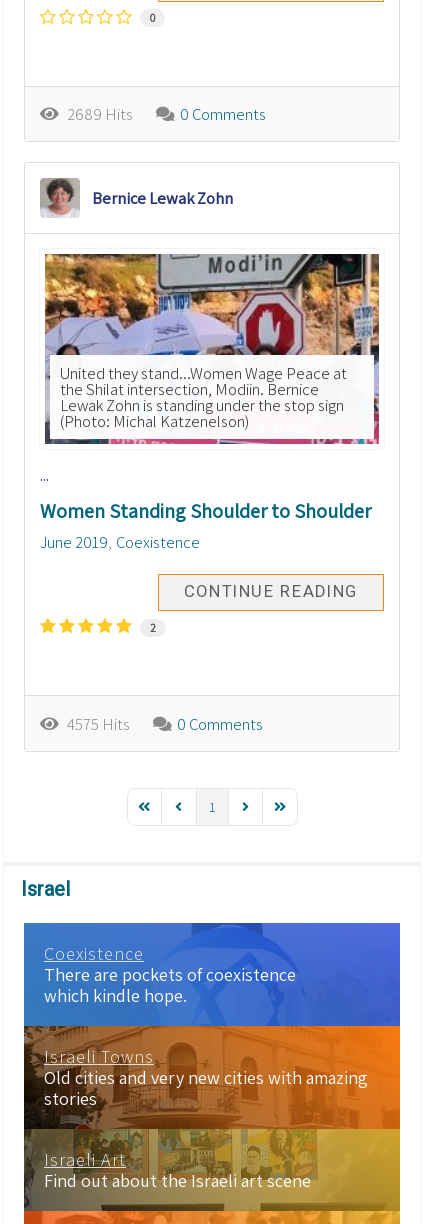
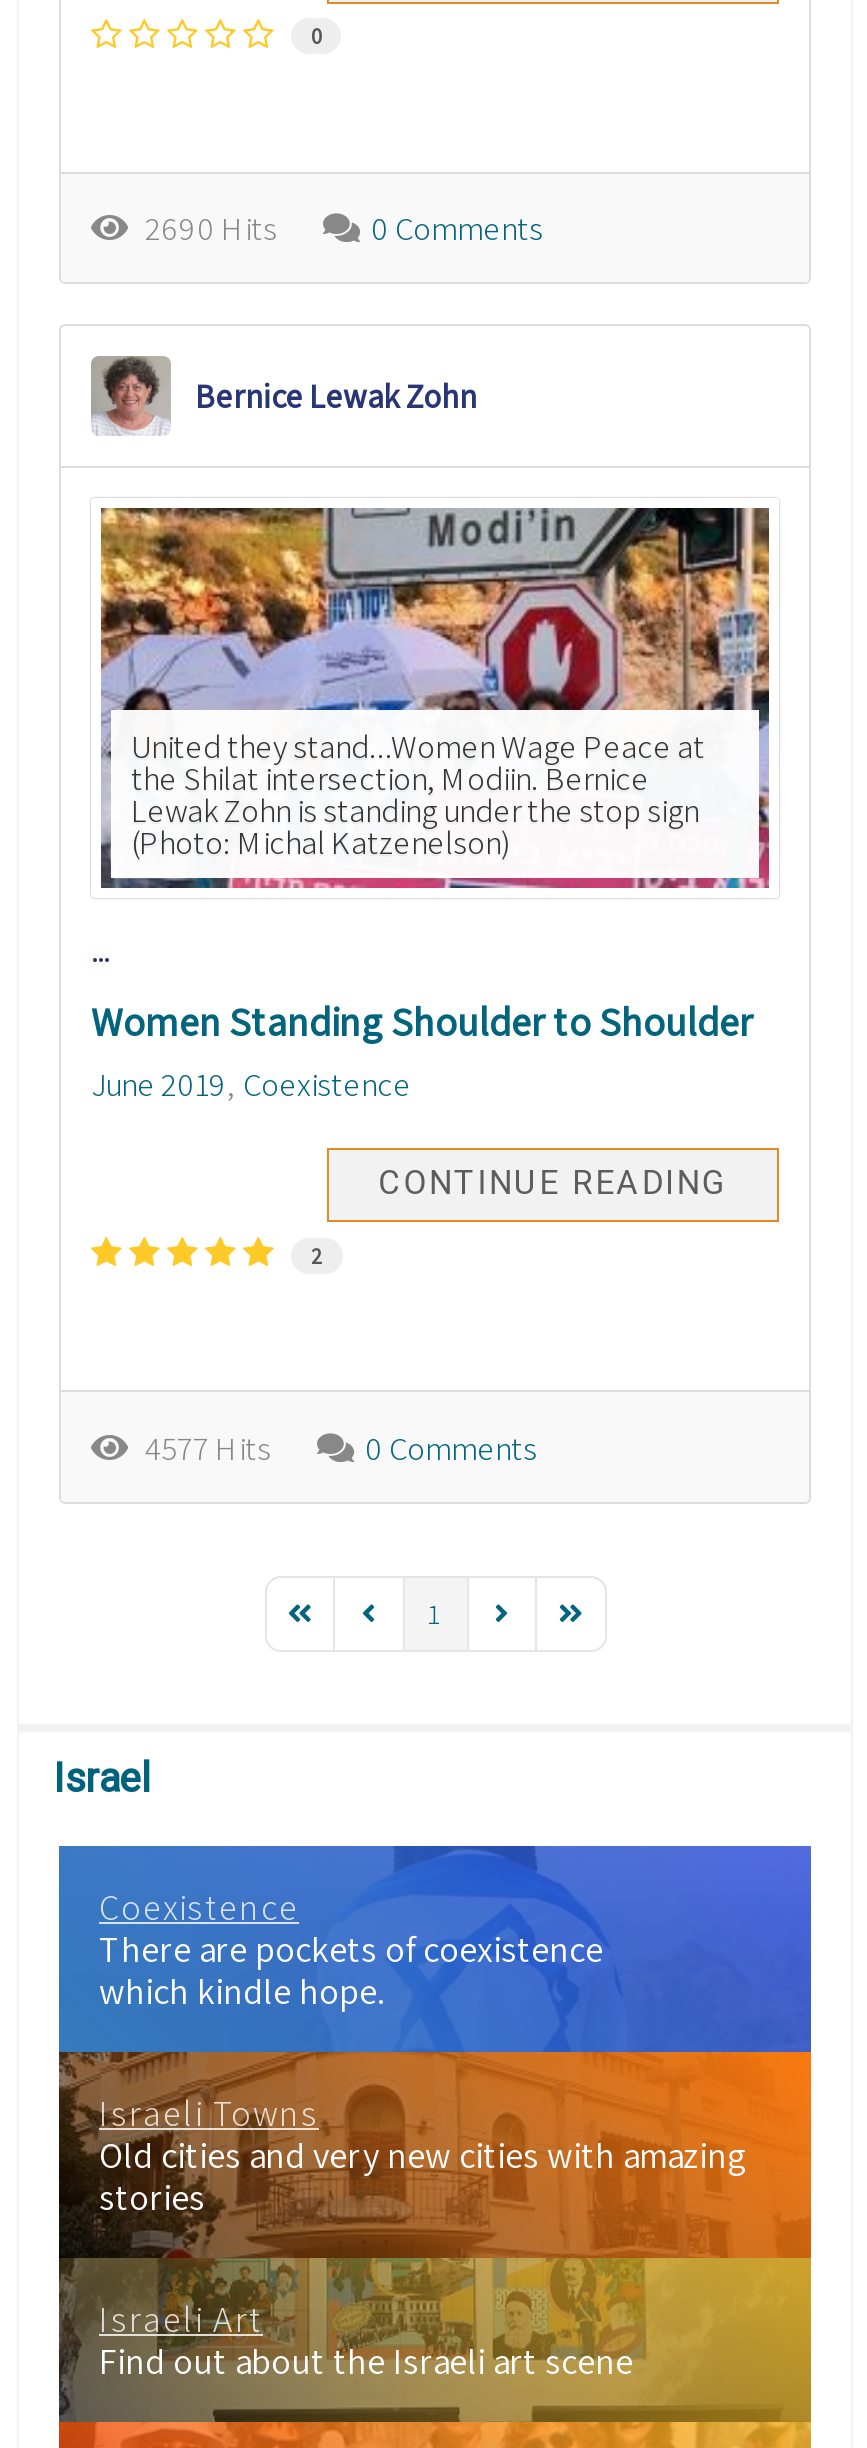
- 2689 Hits
+ 2690 Hits

- 4575 Hits
+ 4577 Hits
